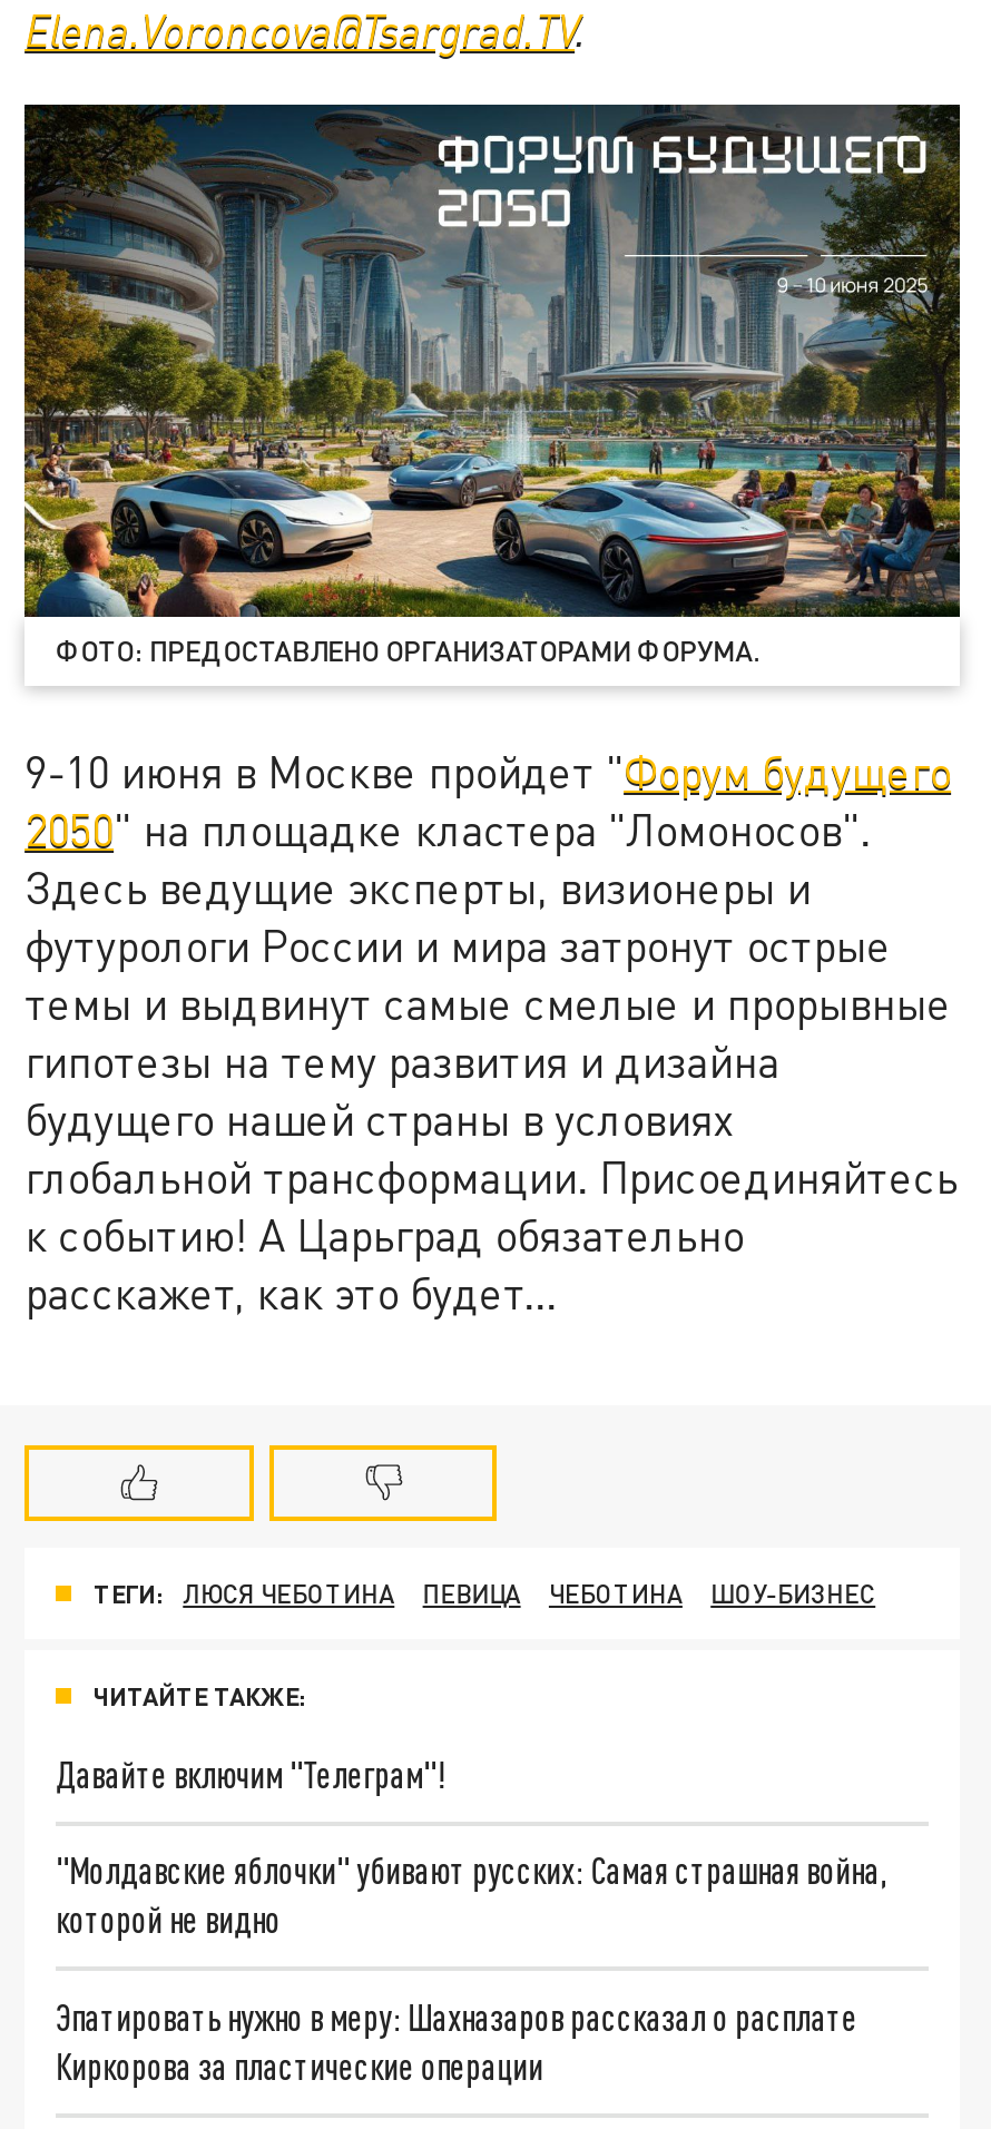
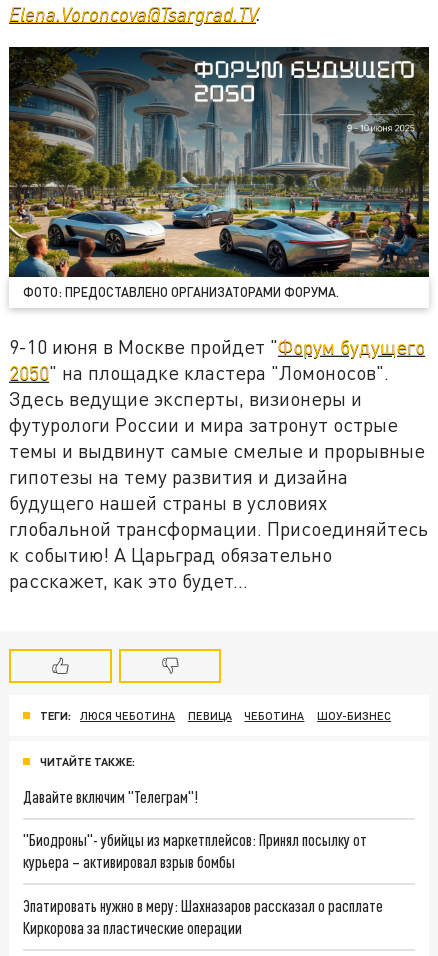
- "Молдавские яблочки" убивают русских: Самая страшная война,
- которой не видно
+ "Биодроны"- убийцы из маркетплейсов: Принял посылку от
+ курьера – активировал взрыв бомбы
